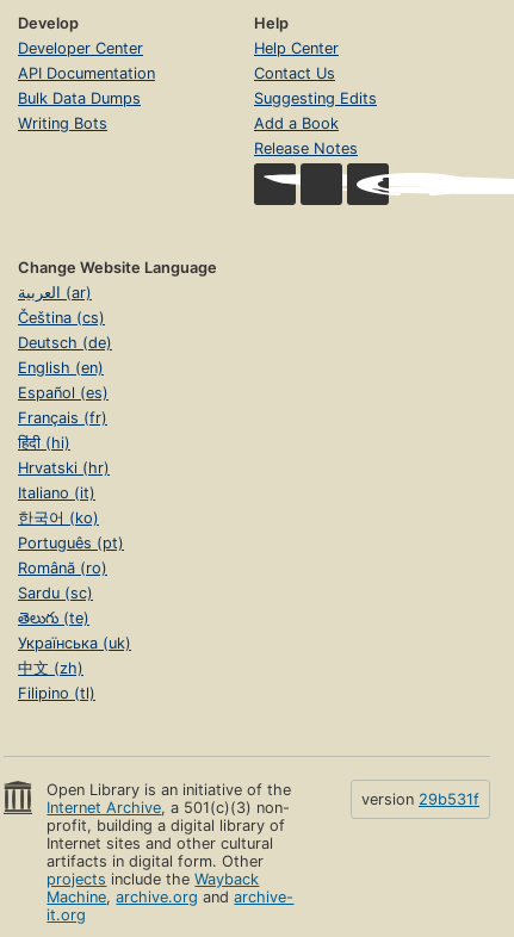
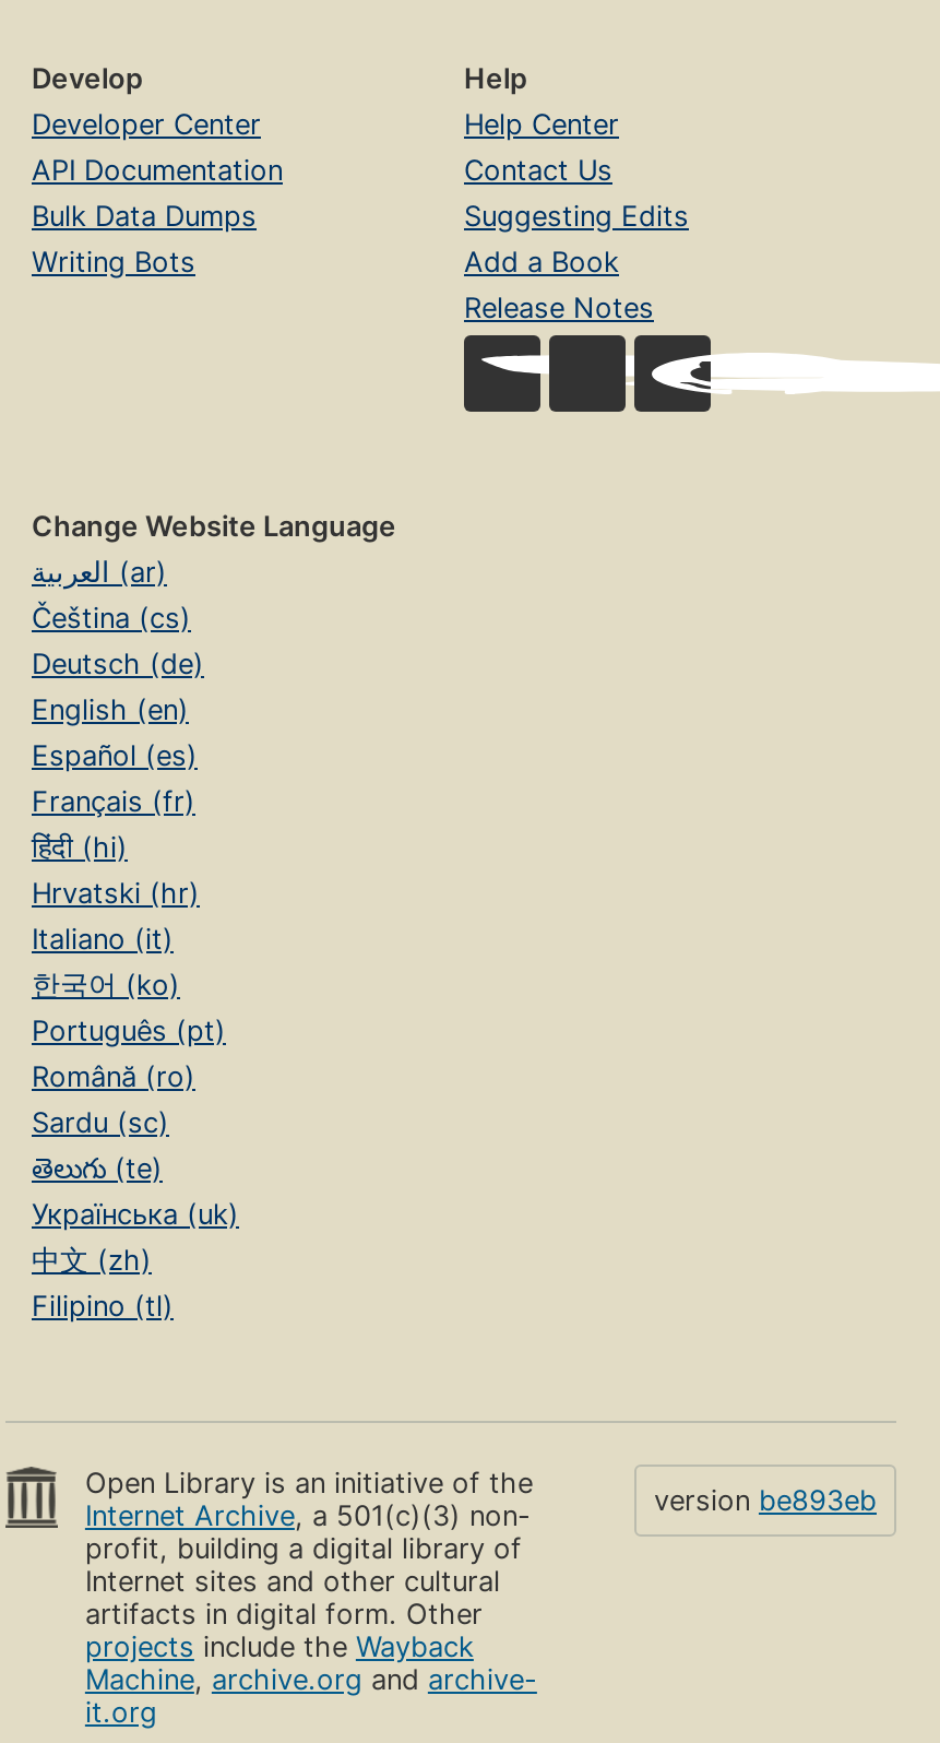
- version 29b531f
+ version be893eb
